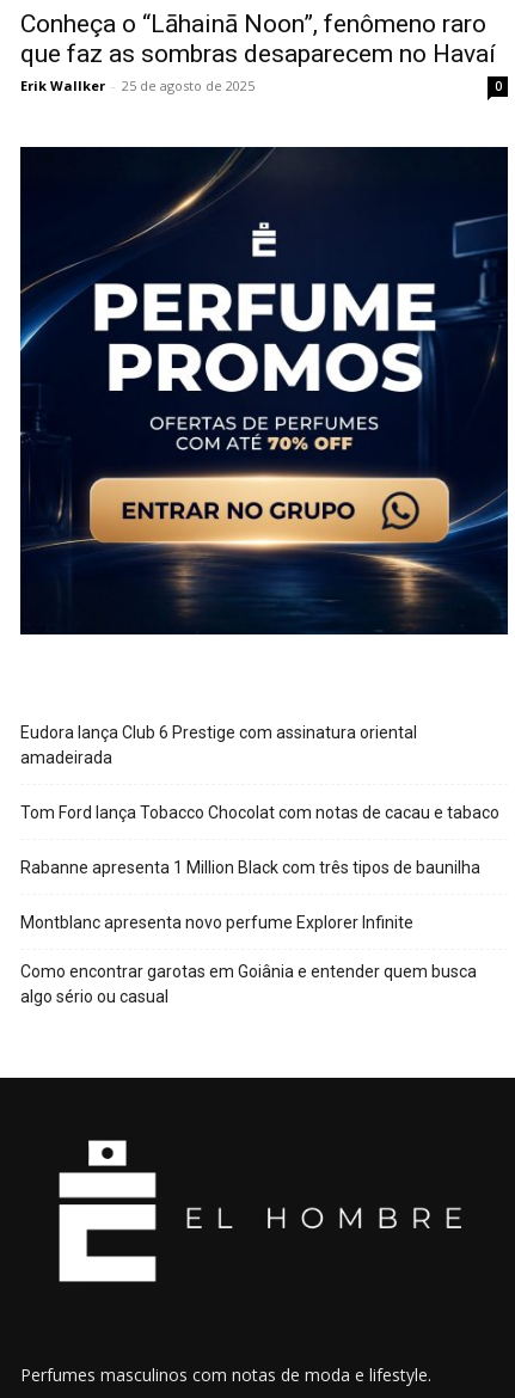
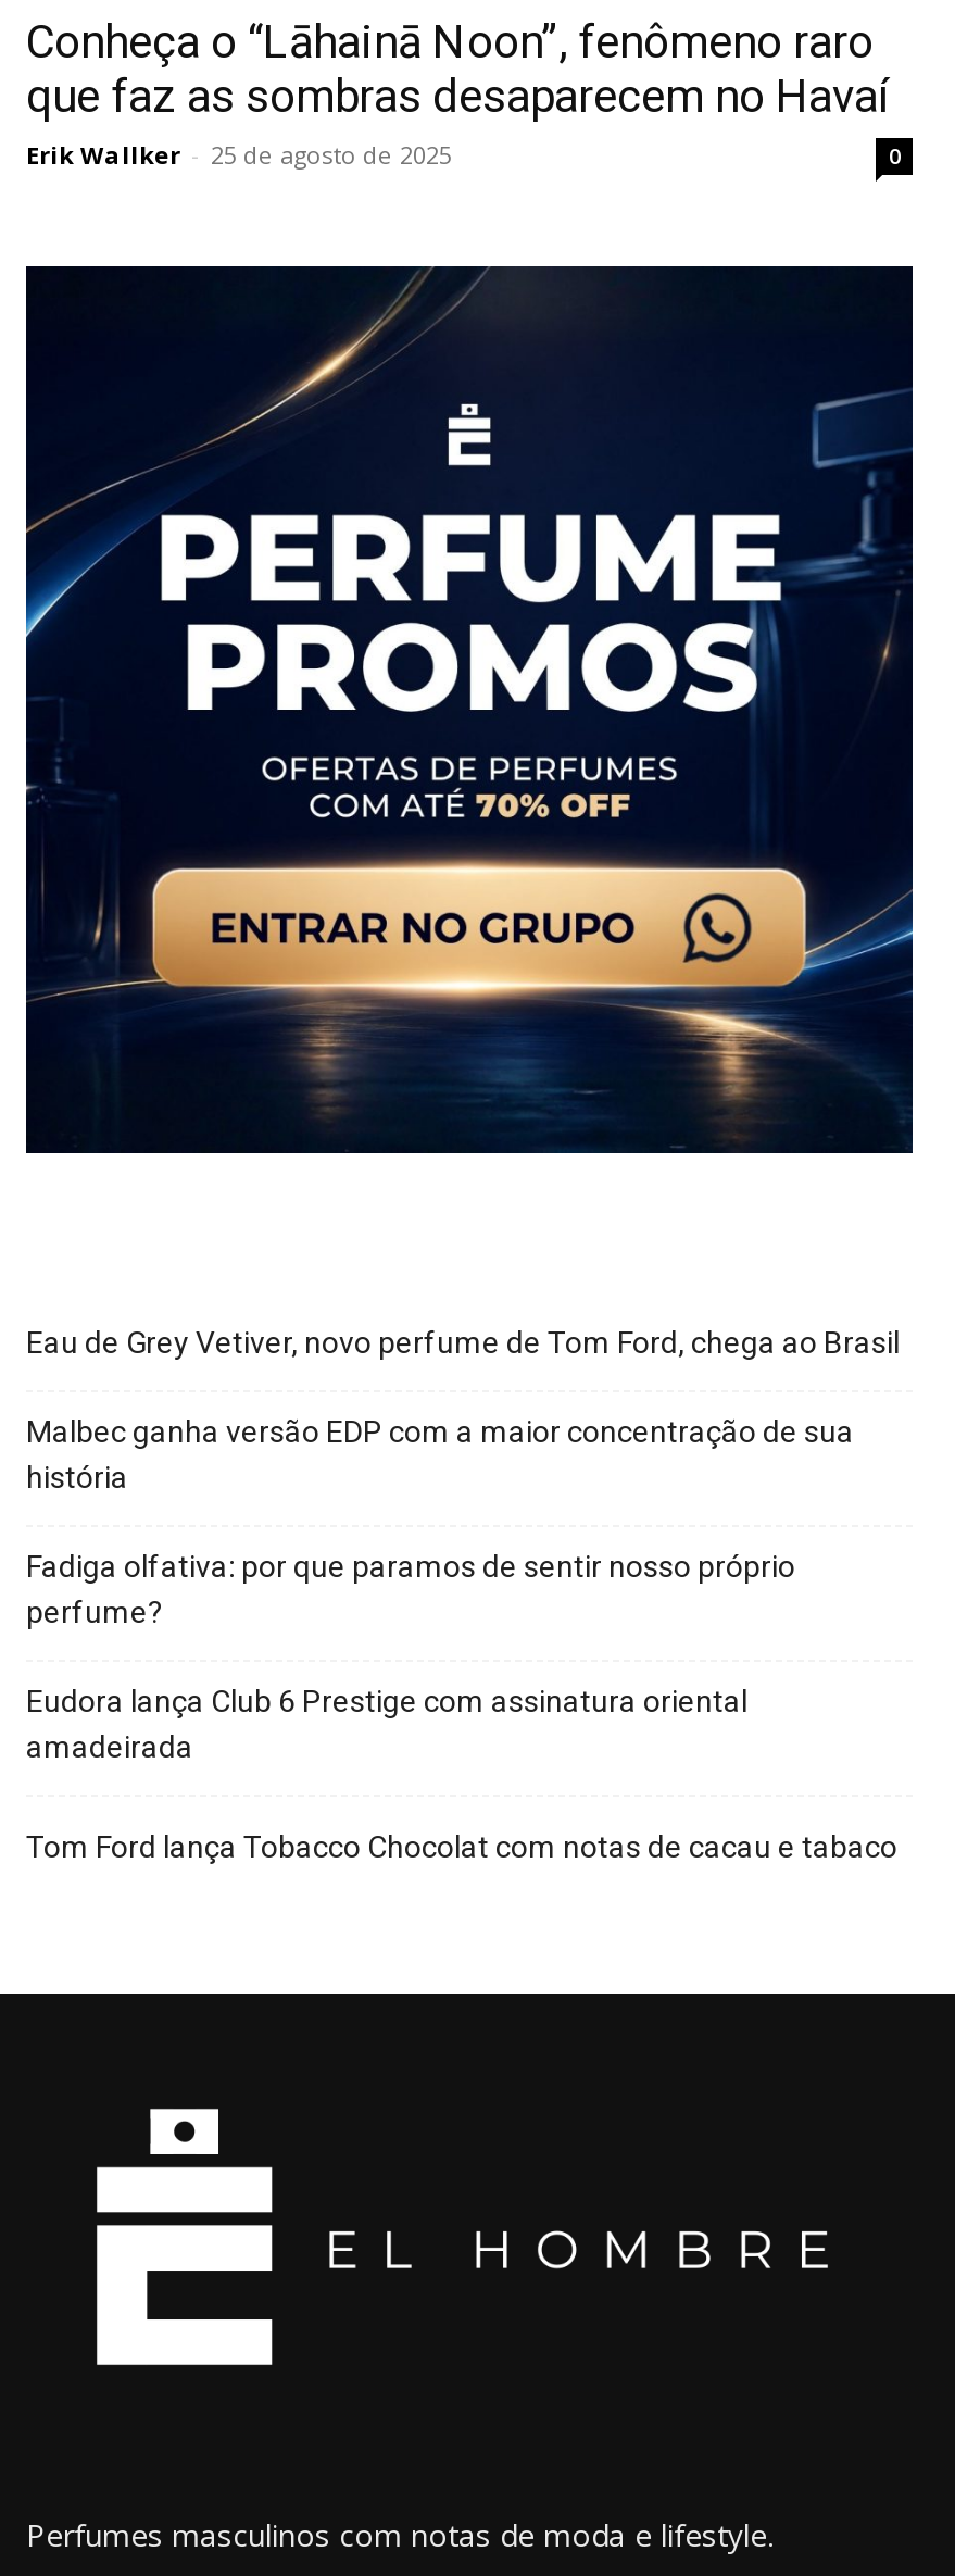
+ Eau de Grey Vetiver, novo perfume de Tom Ford, chega ao Brasil
+ Malbec ganha versão EDP com a maior concentração de sua
+ história
+ Fadiga olfativa: por que paramos de sentir nosso próprio
+ perfume?

moved down: Eudora lança Club 6 Prestige com assinatura oriental | amadeirada | Tom Ford lança Tobacco Chocolat com notas de cacau e tabaco

- Rabanne apresenta 1 Million Black com três tipos de baunilha
- Montblanc apresenta novo perfume Explorer Infinite
- Como encontrar garotas em Goiânia e entender quem busca
- algo sério ou casual
